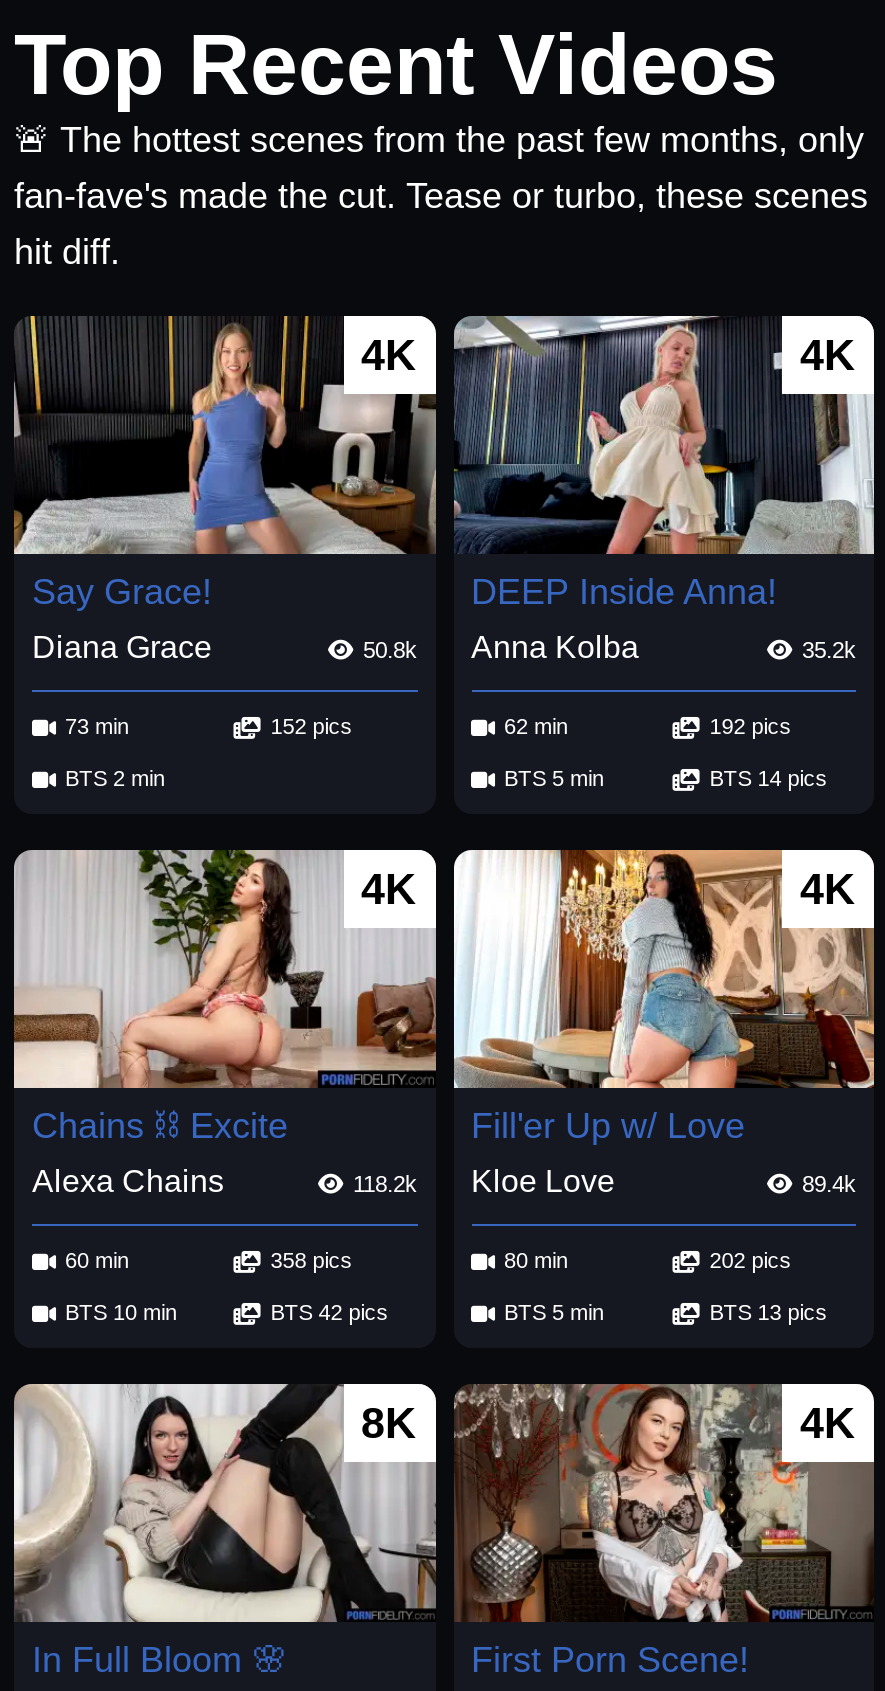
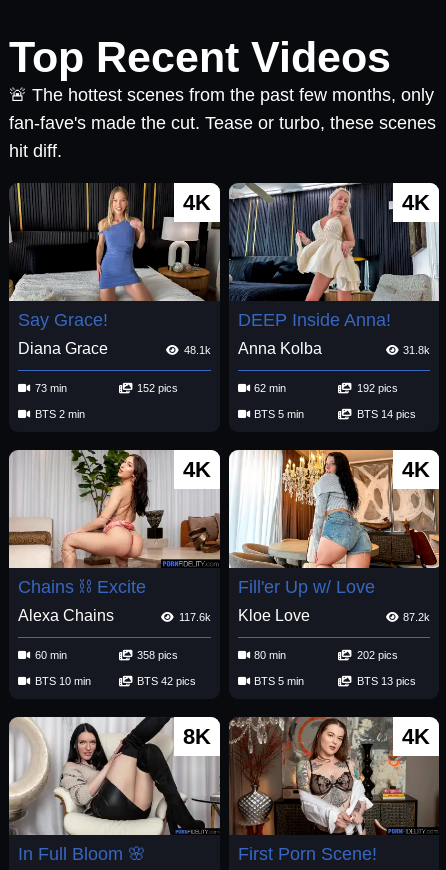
- 50.8k
+ 48.1k

- 35.2k
+ 31.8k

- 118.2k
+ 117.6k

- 89.4k
+ 87.2k
